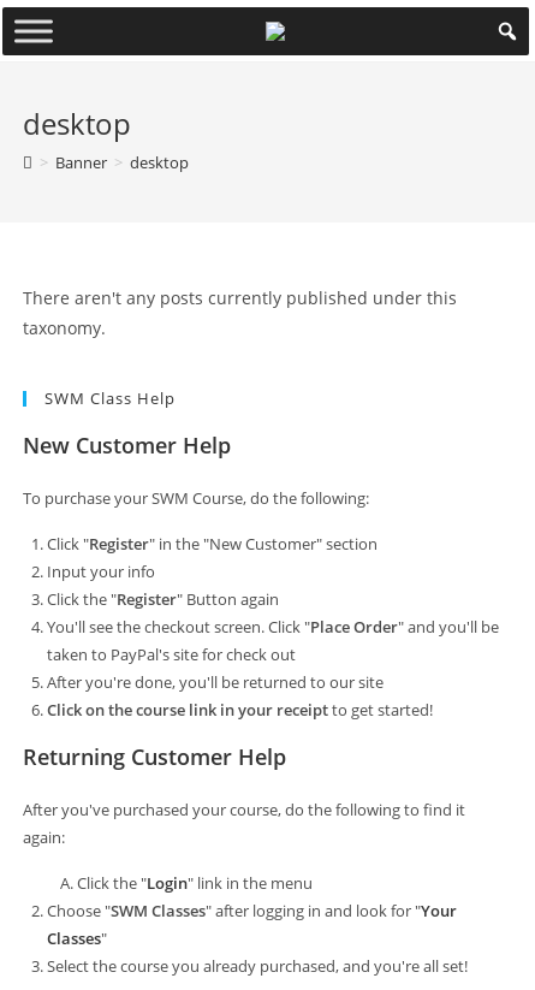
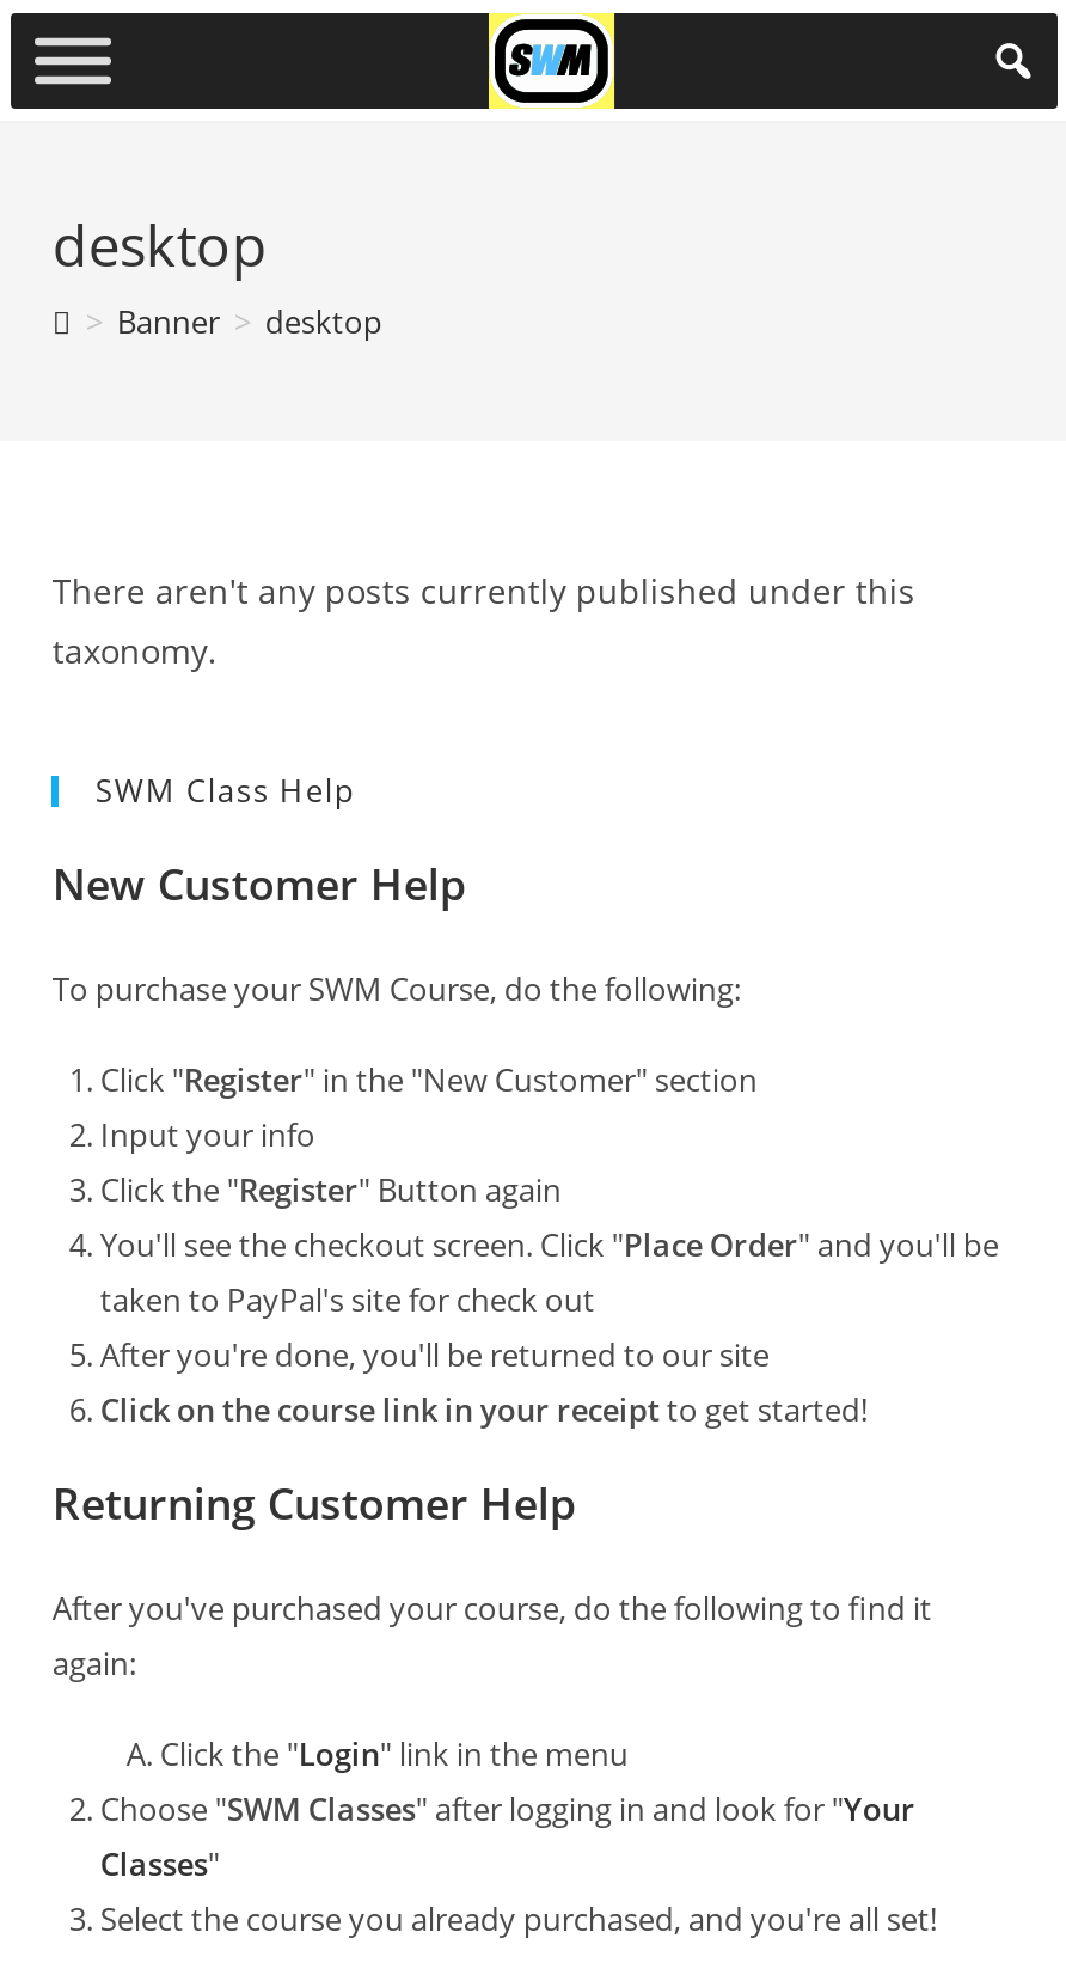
- [image]
+ [image]
